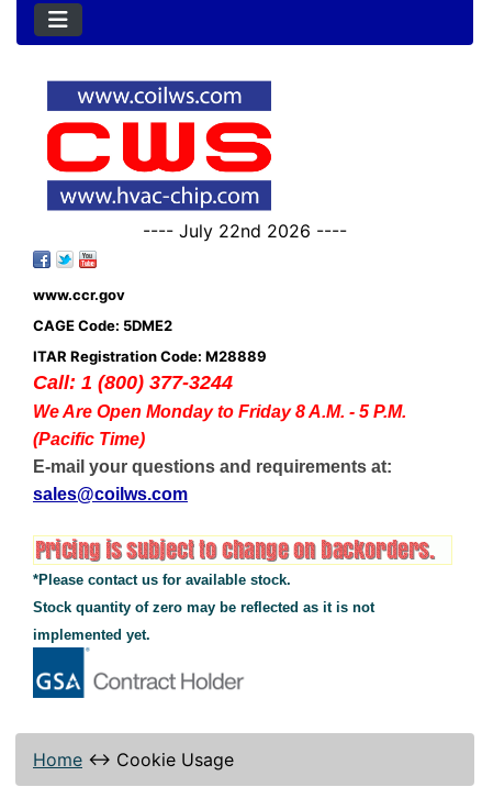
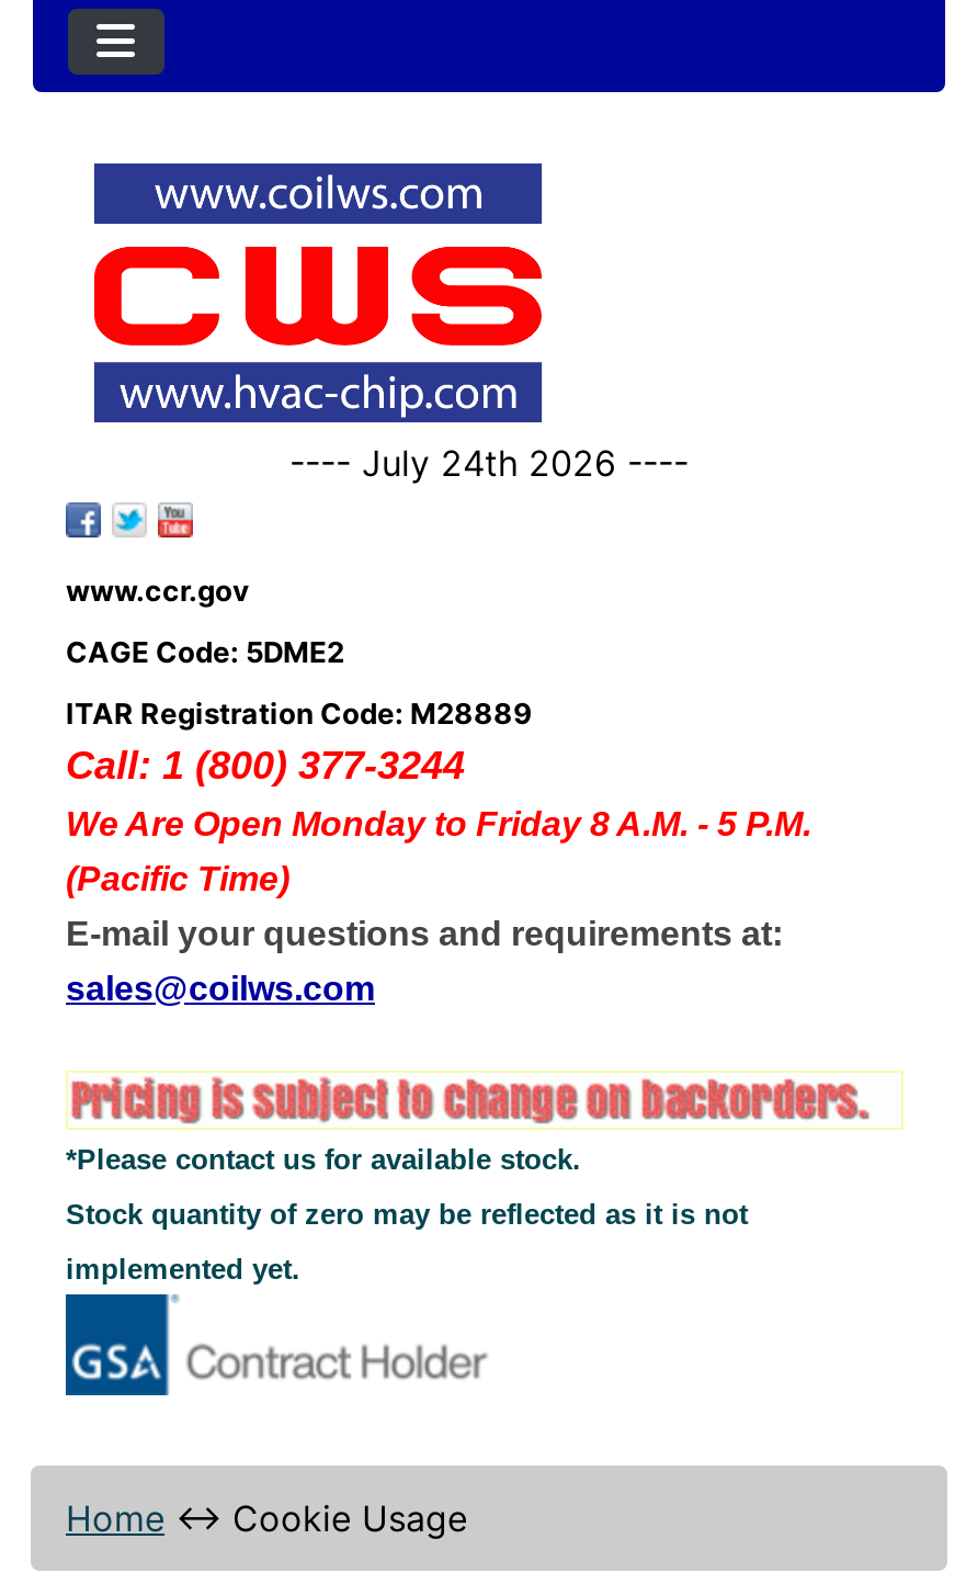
- ---- July 22nd 2026 ----
+ ---- July 24th 2026 ----
